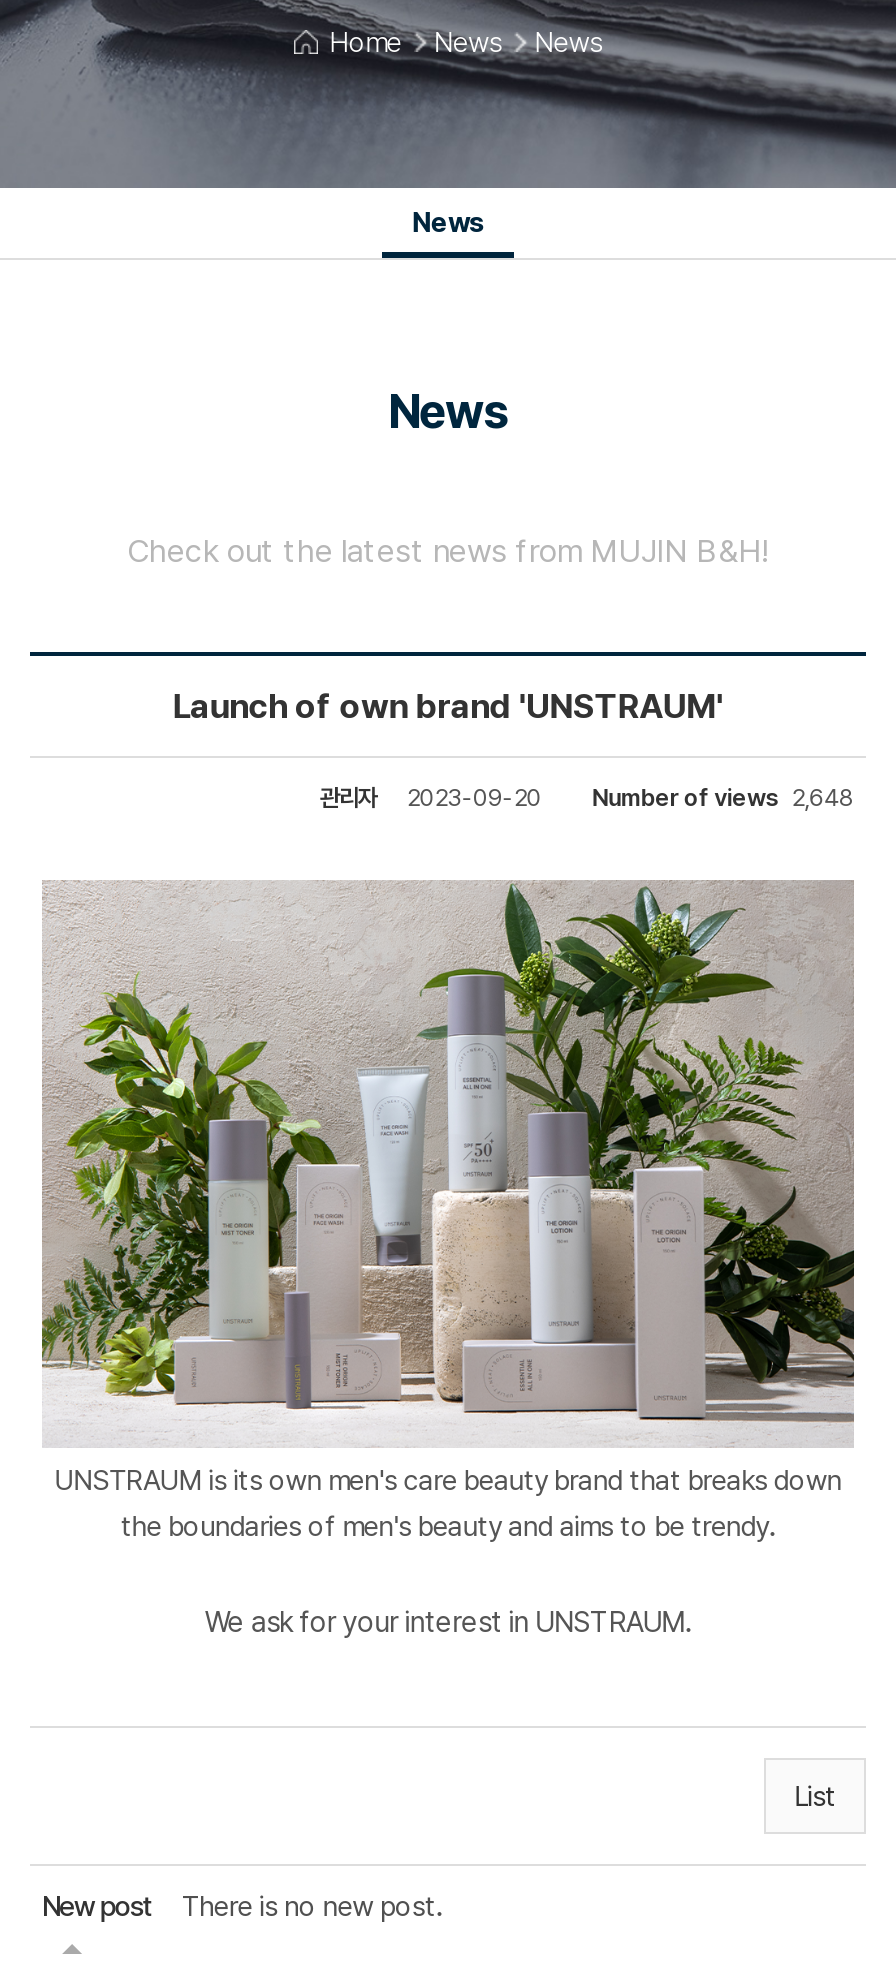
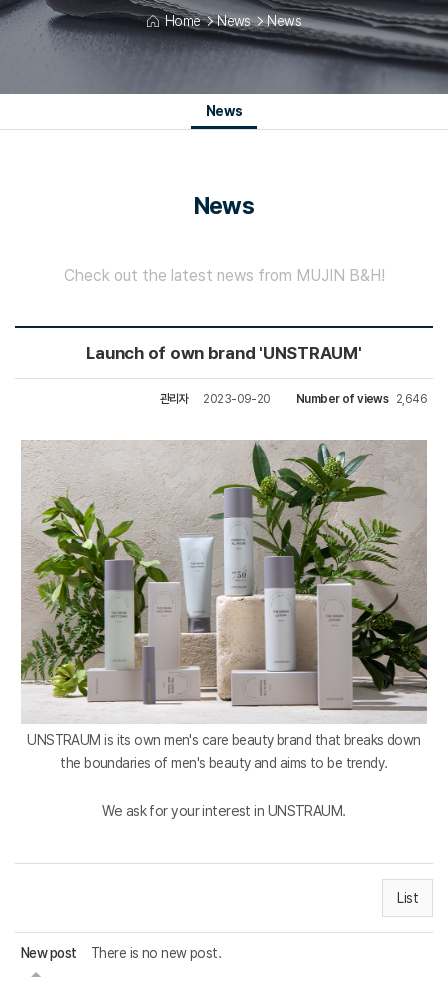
- Number of views 2,648
+ Number of views 2,646
